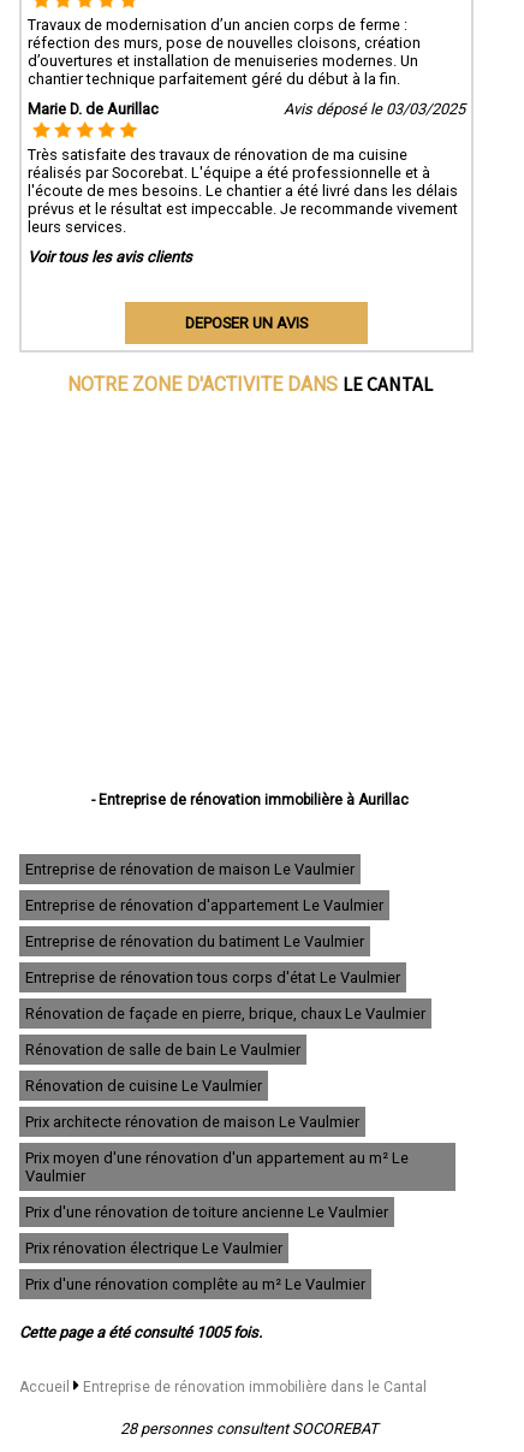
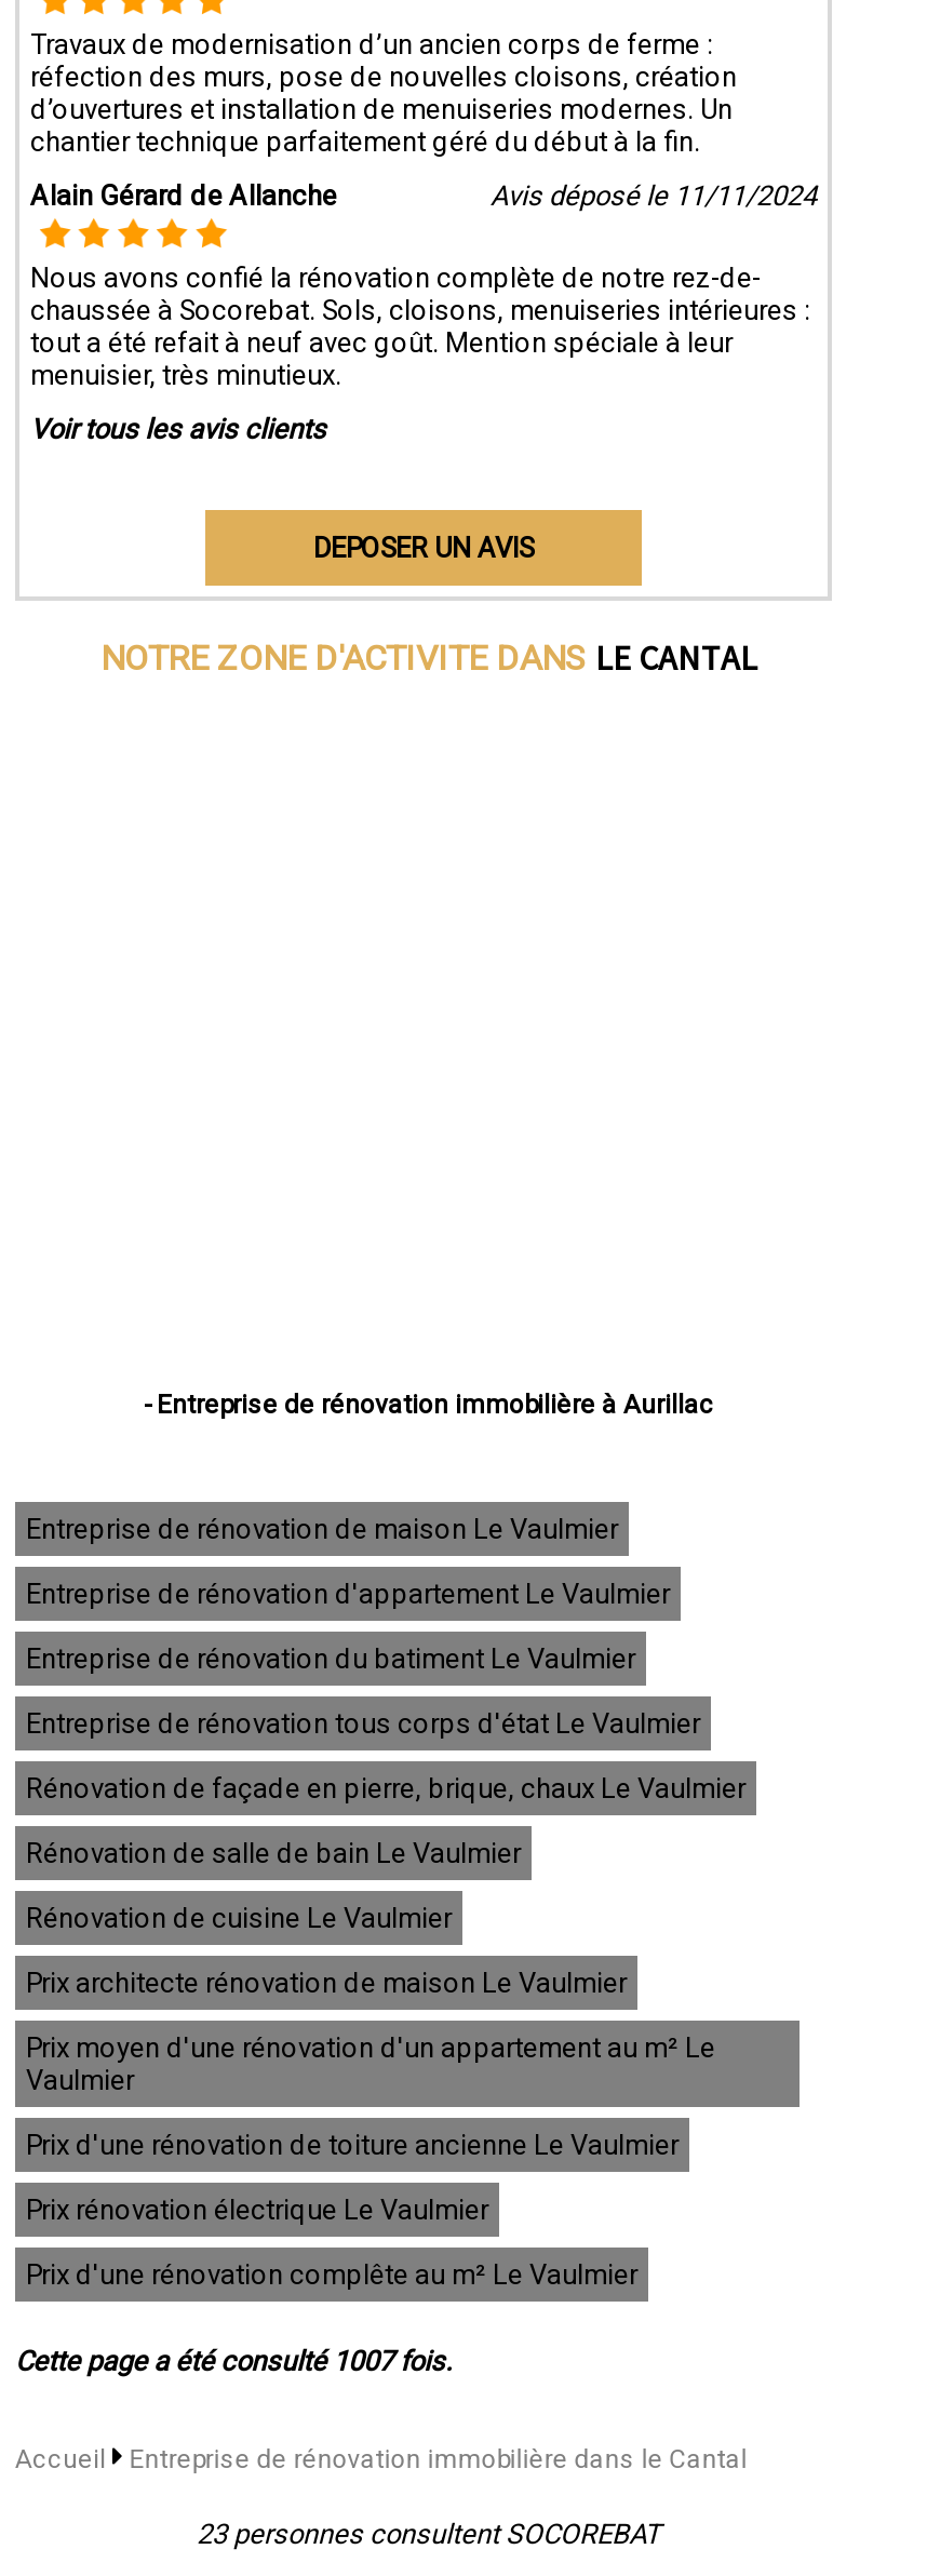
- Marie D. de Aurillac
- Avis déposé le 03/03/2025
+ Alain Gérard de Allanche
+ Avis déposé le 11/11/2024

- Très satisfaite des travaux de rénovation de ma cuisine
- réalisés par Socorebat. L'équipe a été professionnelle et à
- l'écoute de mes besoins. Le chantier a été livré dans les délais
- prévus et le résultat est impeccable. Je recommande vivement
- leurs services.
+ Nous avons confié la rénovation complète de notre rez-de-
+ chaussée à Socorebat. Sols, cloisons, menuiseries intérieures :
+ tout a été refait à neuf avec goût. Mention spéciale à leur
+ menuisier, très minutieux.

- Cette page a été consulté 1005 fois.
+ Cette page a été consulté 1007 fois.

- 28 personnes consultent SOCOREBAT
+ 23 personnes consultent SOCOREBAT
